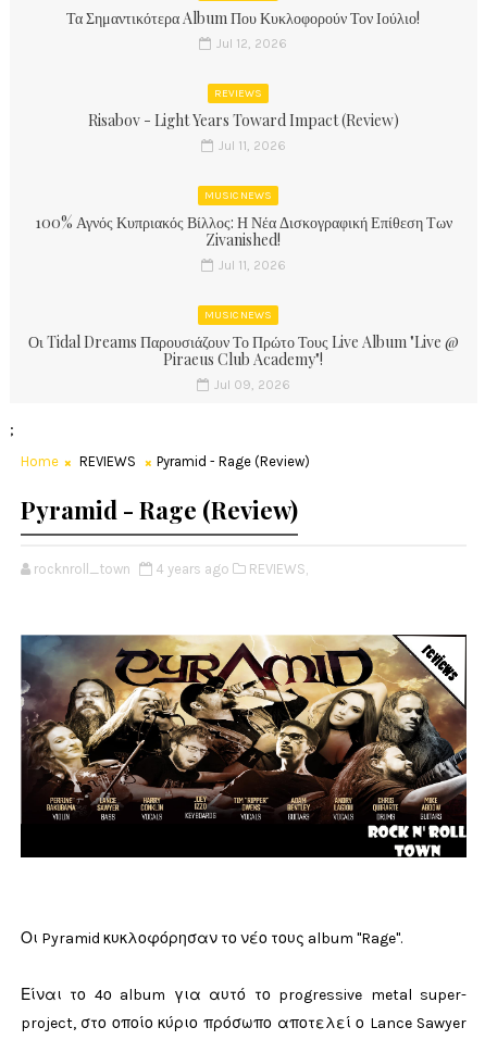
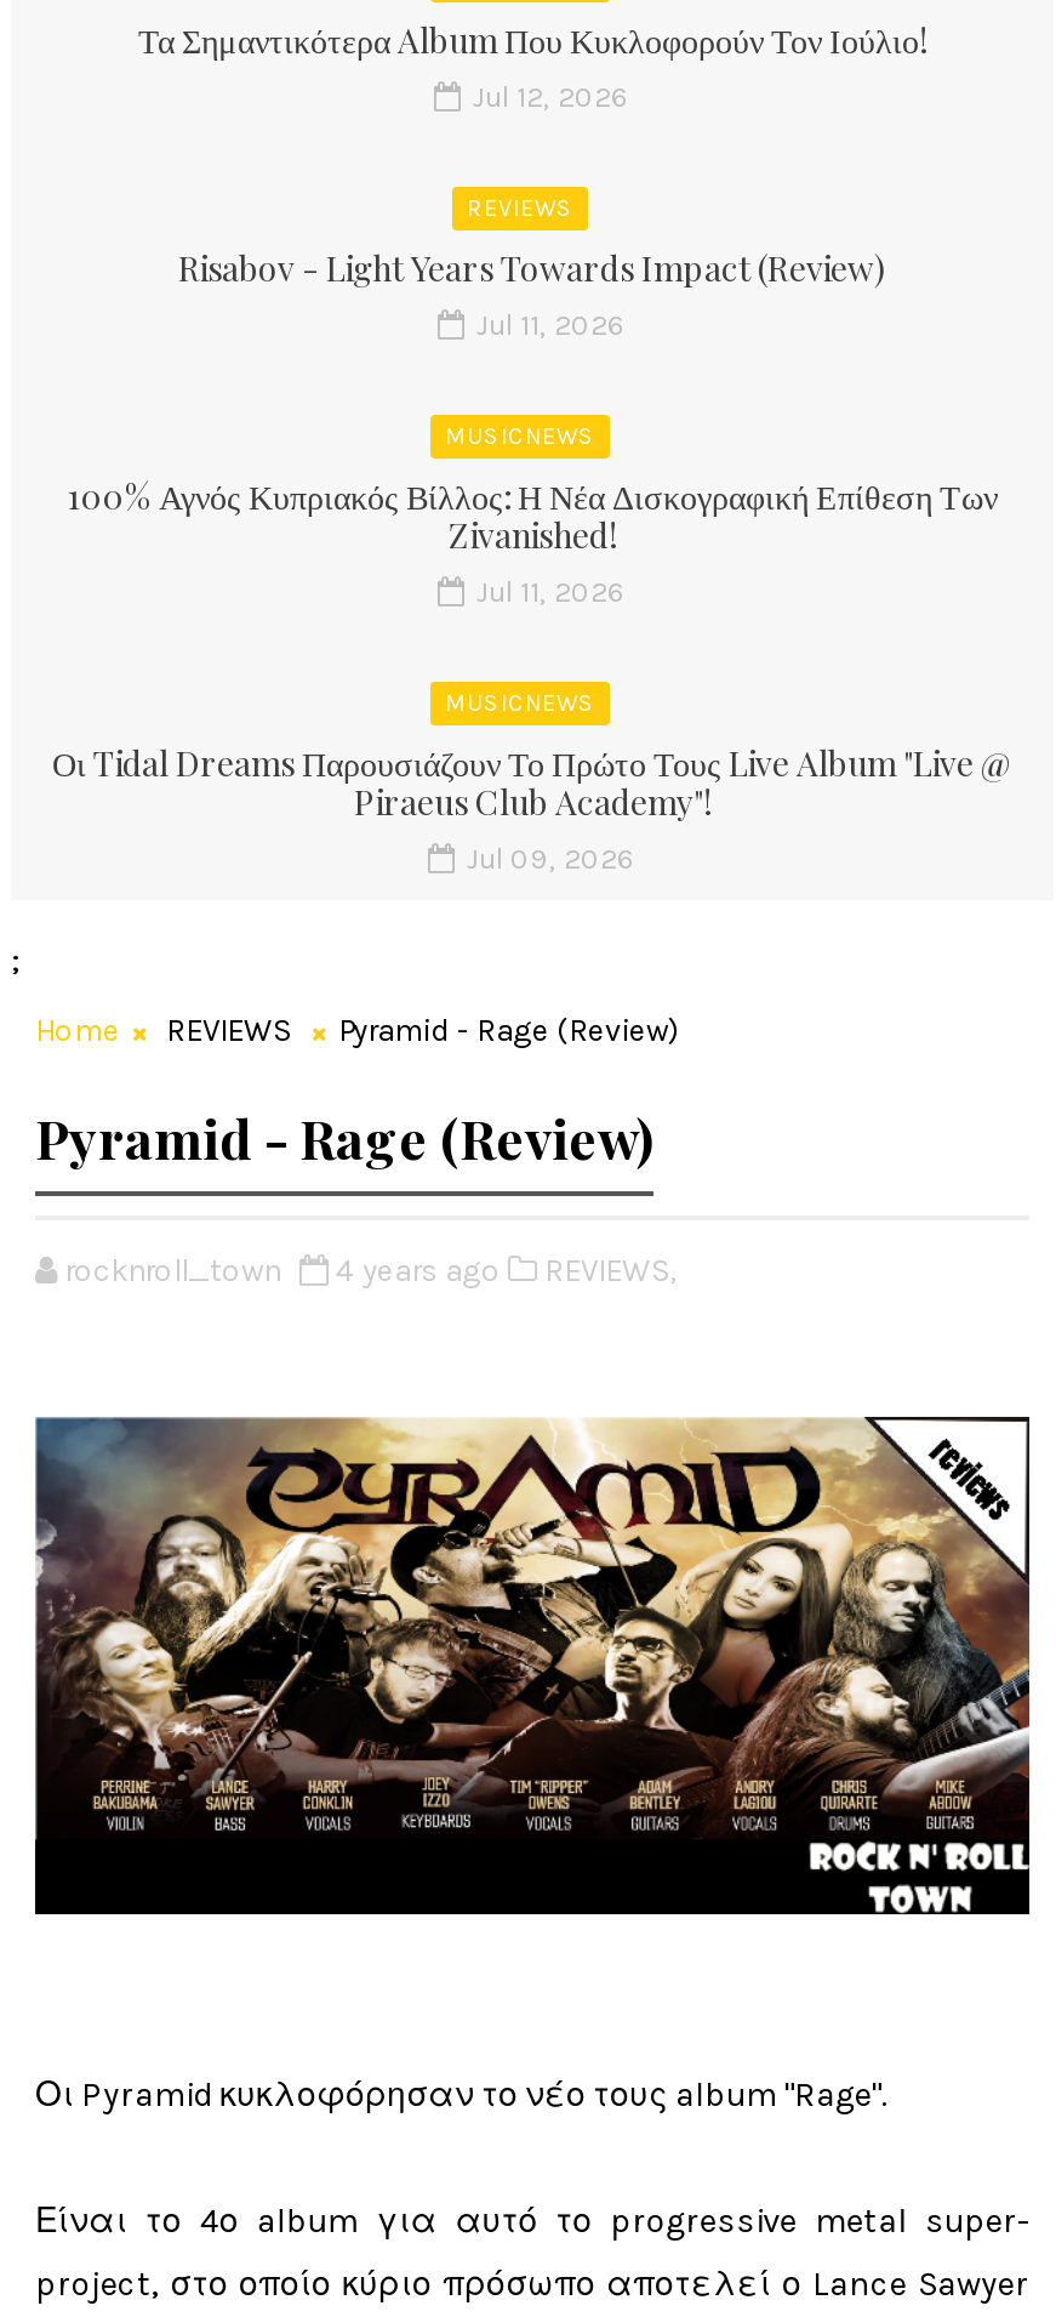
- Risabov - Light Years Toward Impact (Review)
+ Risabov - Light Years Towards Impact (Review)
